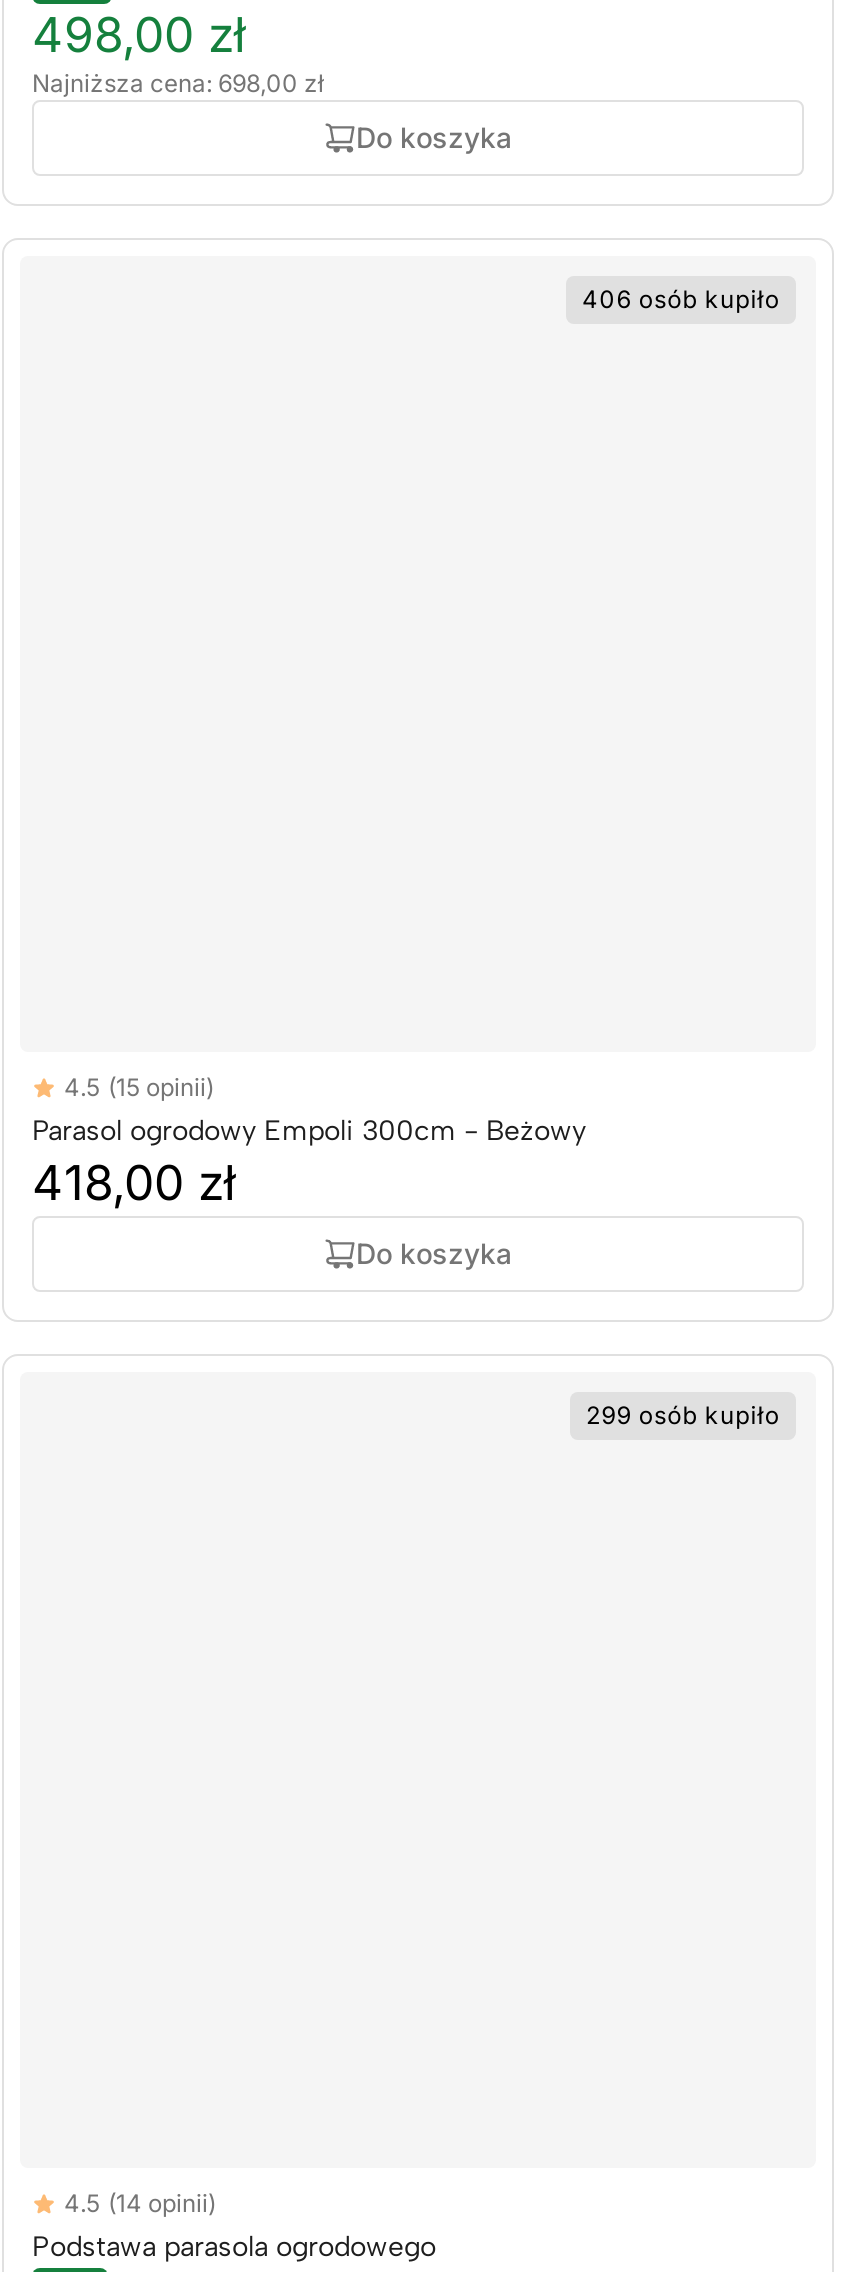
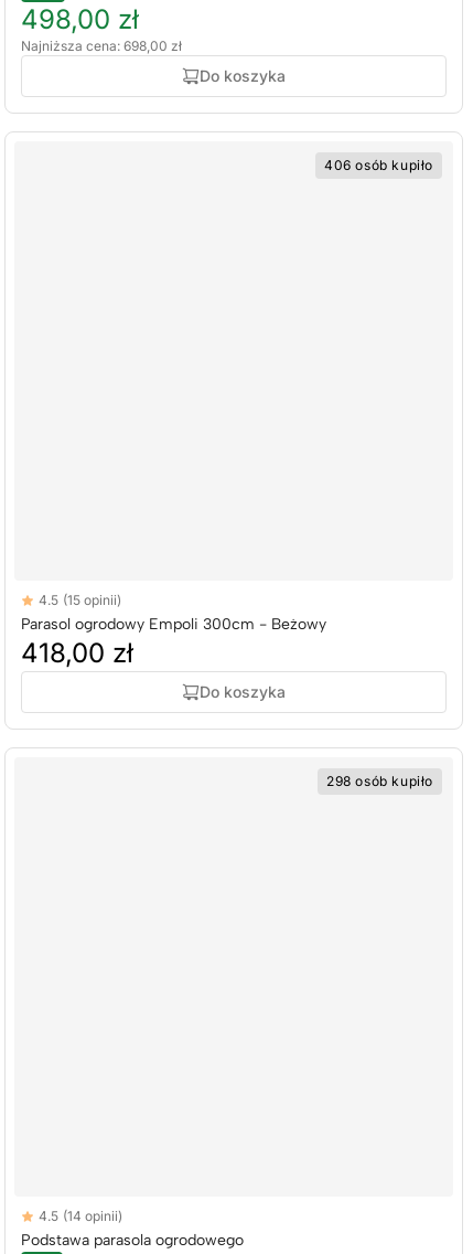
- 299 osób kupiło
+ 298 osób kupiło
